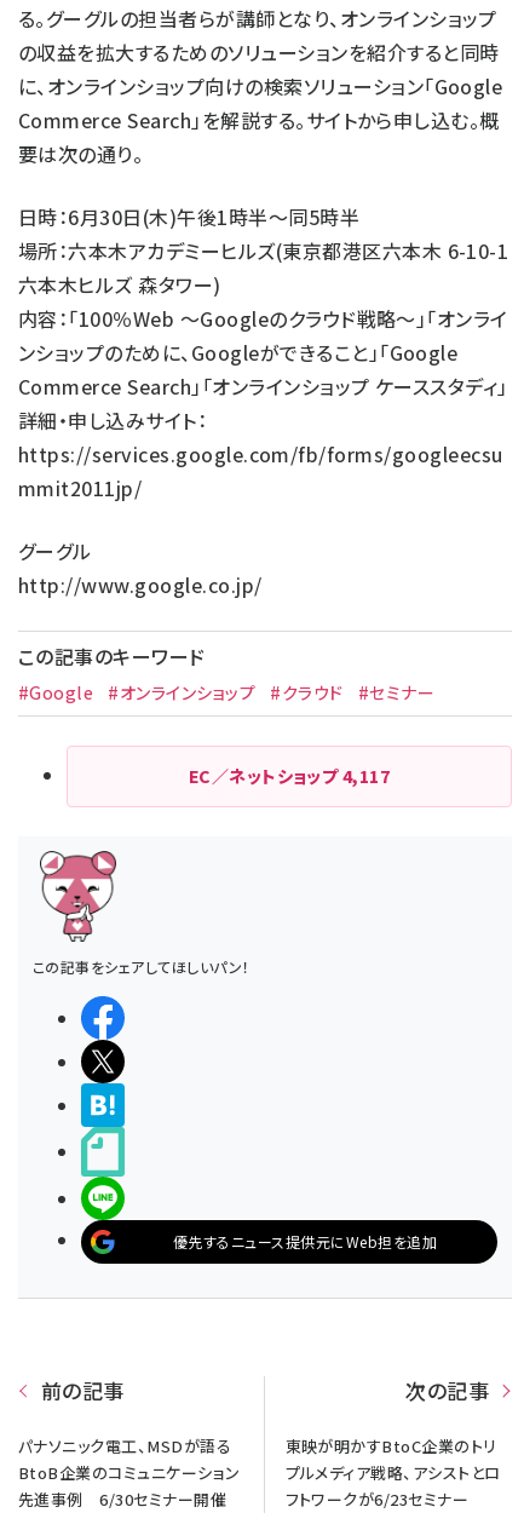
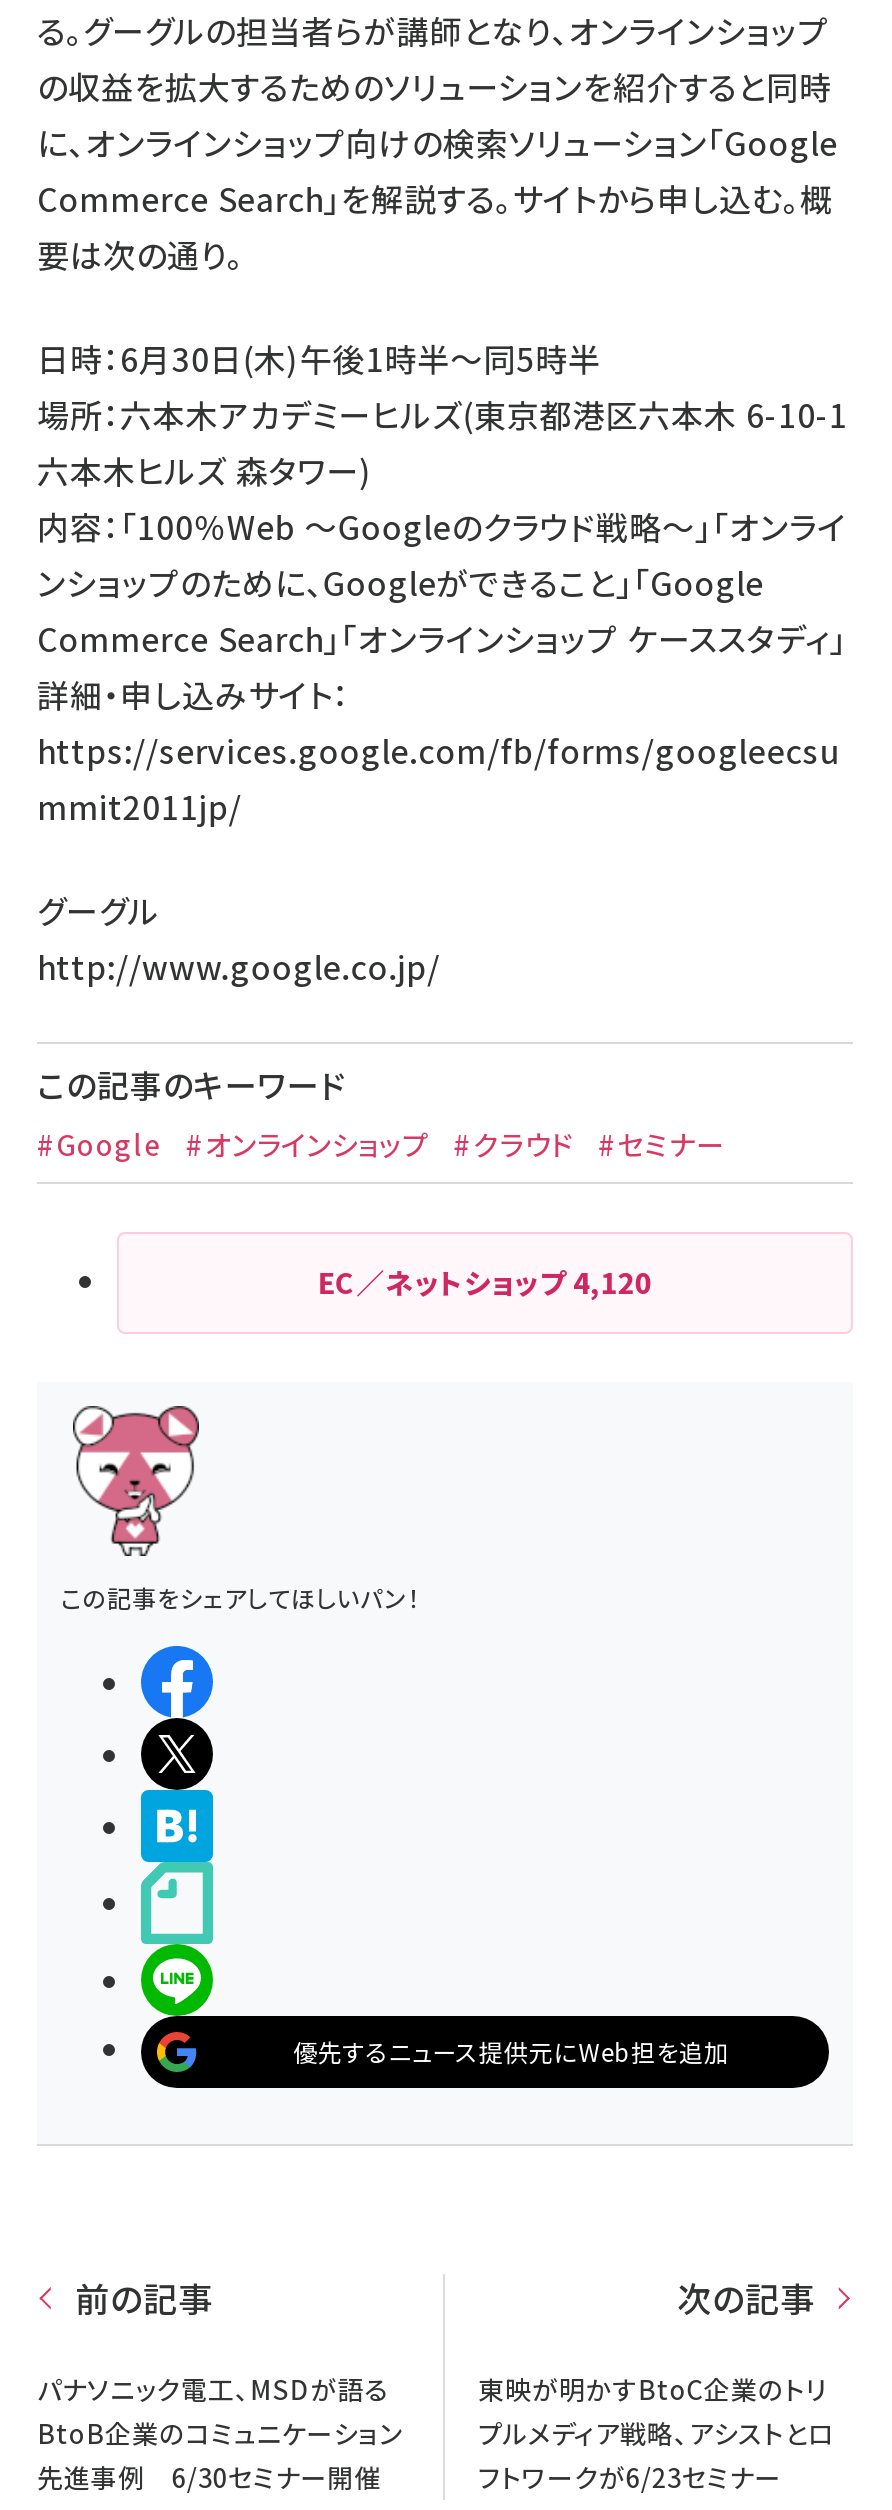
- EC／ネットショップ4,117
+ EC／ネットショップ4,120
